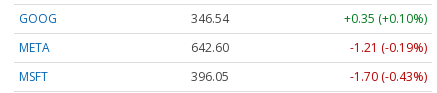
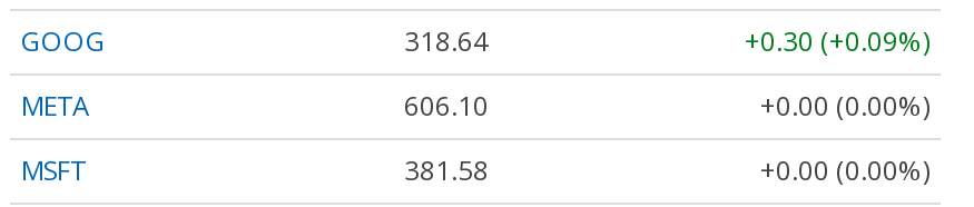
- 346.54
+ 318.64

- +0.35 (+0.10%)
+ +0.30 (+0.09%)

- 642.60
+ 606.10

- -1.21 (-0.19%)
+ +0.00 (0.00%)

- 396.05
+ 381.58

- -1.70 (-0.43%)
+ +0.00 (0.00%)
